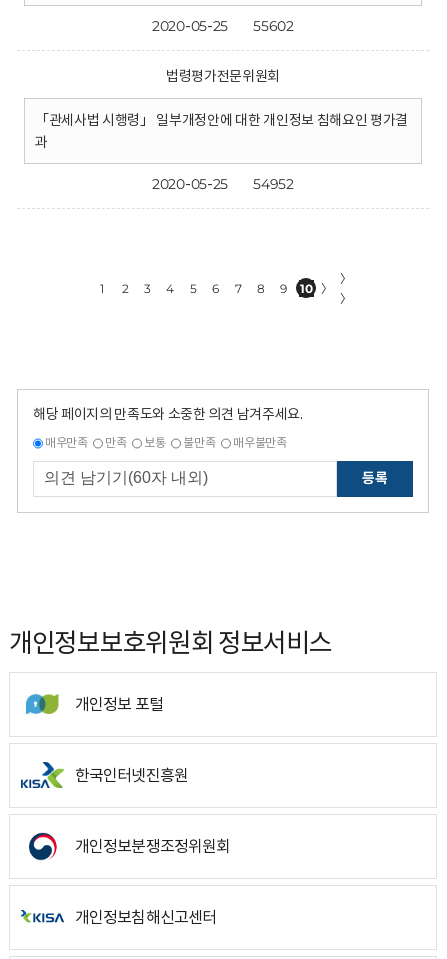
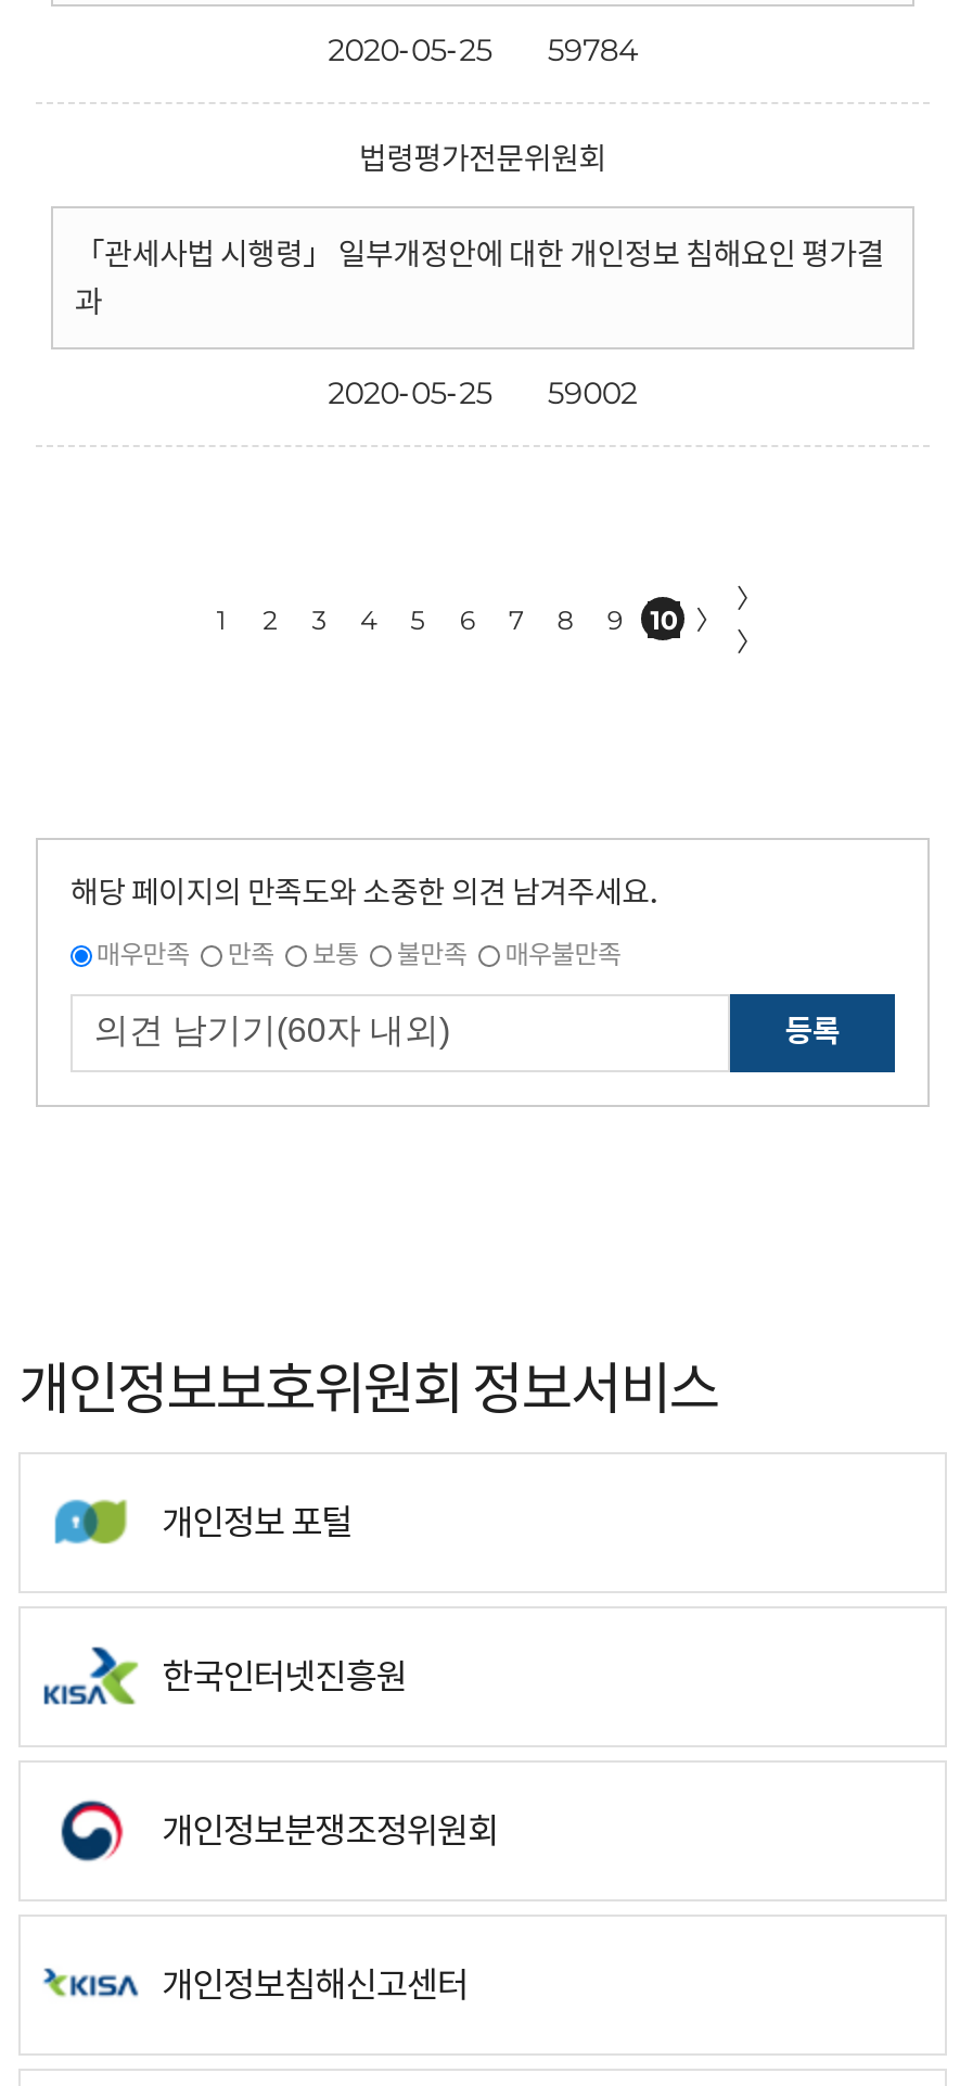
- 2020-05-25 55602
+ 2020-05-25 59784

- 2020-05-25 54952
+ 2020-05-25 59002
